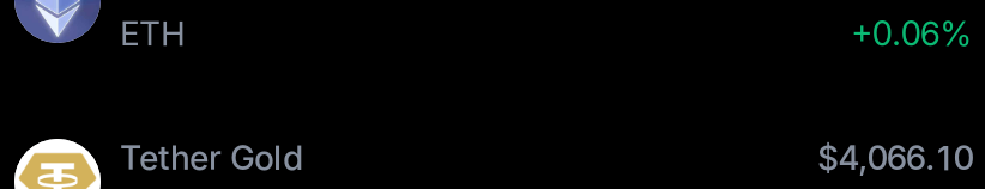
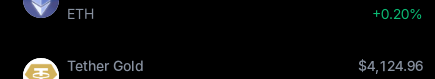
- +0.06%
+ +0.20%

- $4,066.10
+ $4,124.96
